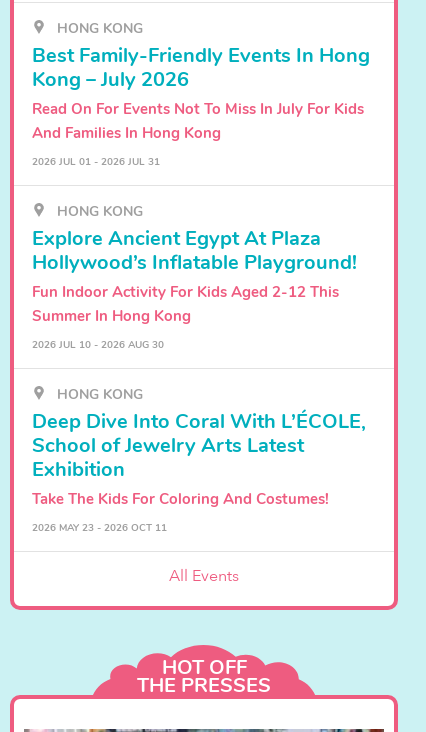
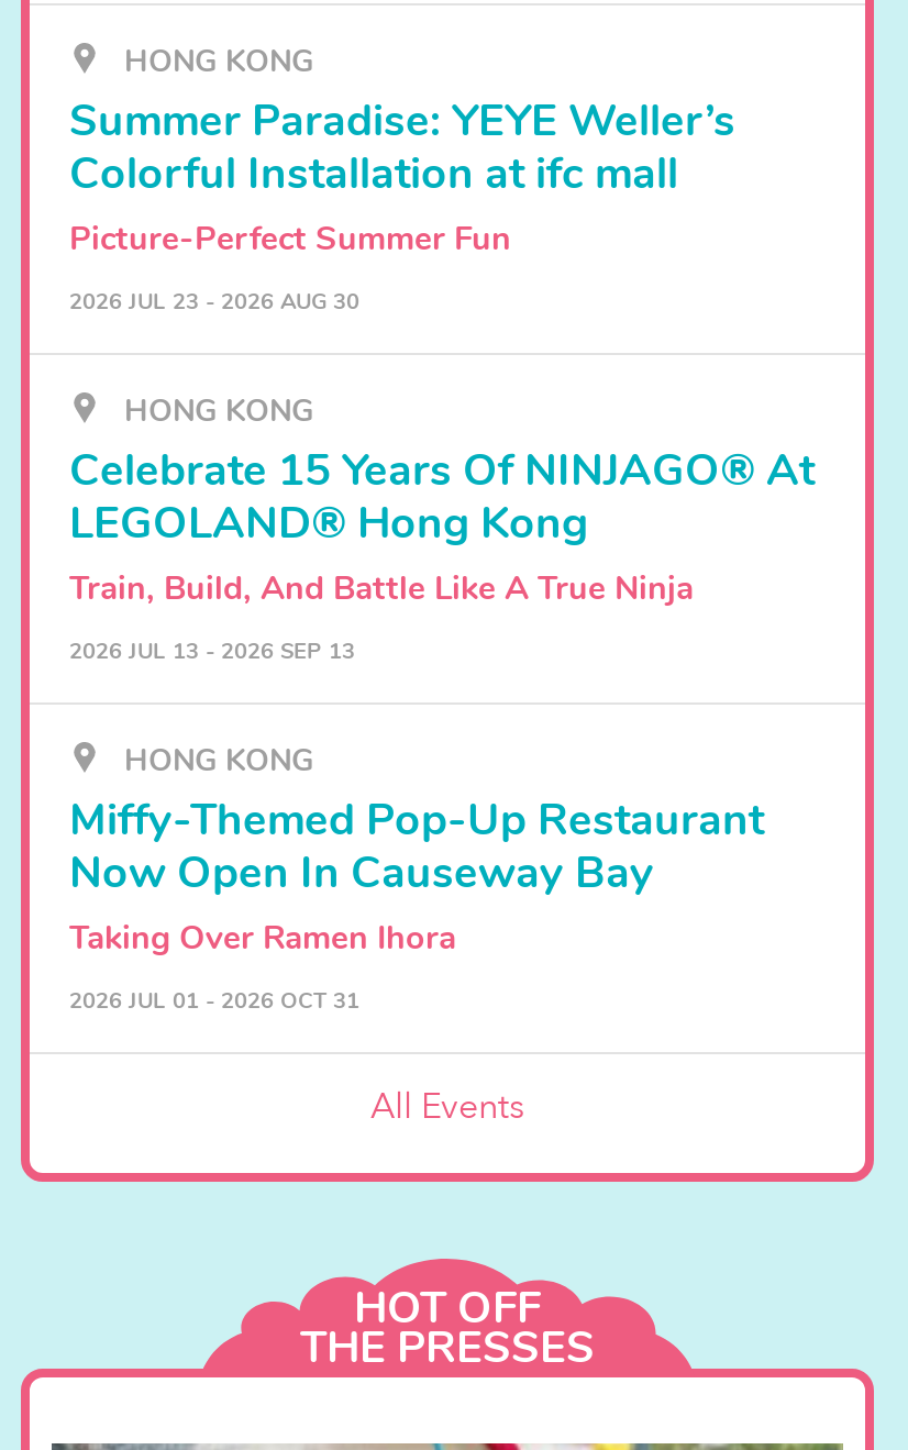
- Best Family-Friendly Events In Hong
- Kong – July 2026
- Read On For Events Not To Miss In July For Kids
- And Families In Hong Kong
+ Summer Paradise: YEYE Weller’s
+ Colorful Installation at ifc mall
+ Picture-Perfect Summer Fun

- 2026 JUL 01 - 2026 JUL 31
+ 2026 JUL 23 - 2026 AUG 30

- Explore Ancient Egypt At Plaza
- Hollywood’s Inflatable Playground!
- Fun Indoor Activity For Kids Aged 2-12 This
- Summer In Hong Kong
+ Celebrate 15 Years Of NINJAGO® At
+ LEGOLAND® Hong Kong
+ Train, Build, And Battle Like A True Ninja

- 2026 JUL 10 - 2026 AUG 30
+ 2026 JUL 13 - 2026 SEP 13

- Deep Dive Into Coral With L’ÉCOLE,
- School of Jewelry Arts Latest
- Exhibition
- Take The Kids For Coloring And Costumes!
+ Miffy-Themed Pop-Up Restaurant
+ Now Open In Causeway Bay
+ Taking Over Ramen Ihora

- 2026 MAY 23 - 2026 OCT 11
+ 2026 JUL 01 - 2026 OCT 31
